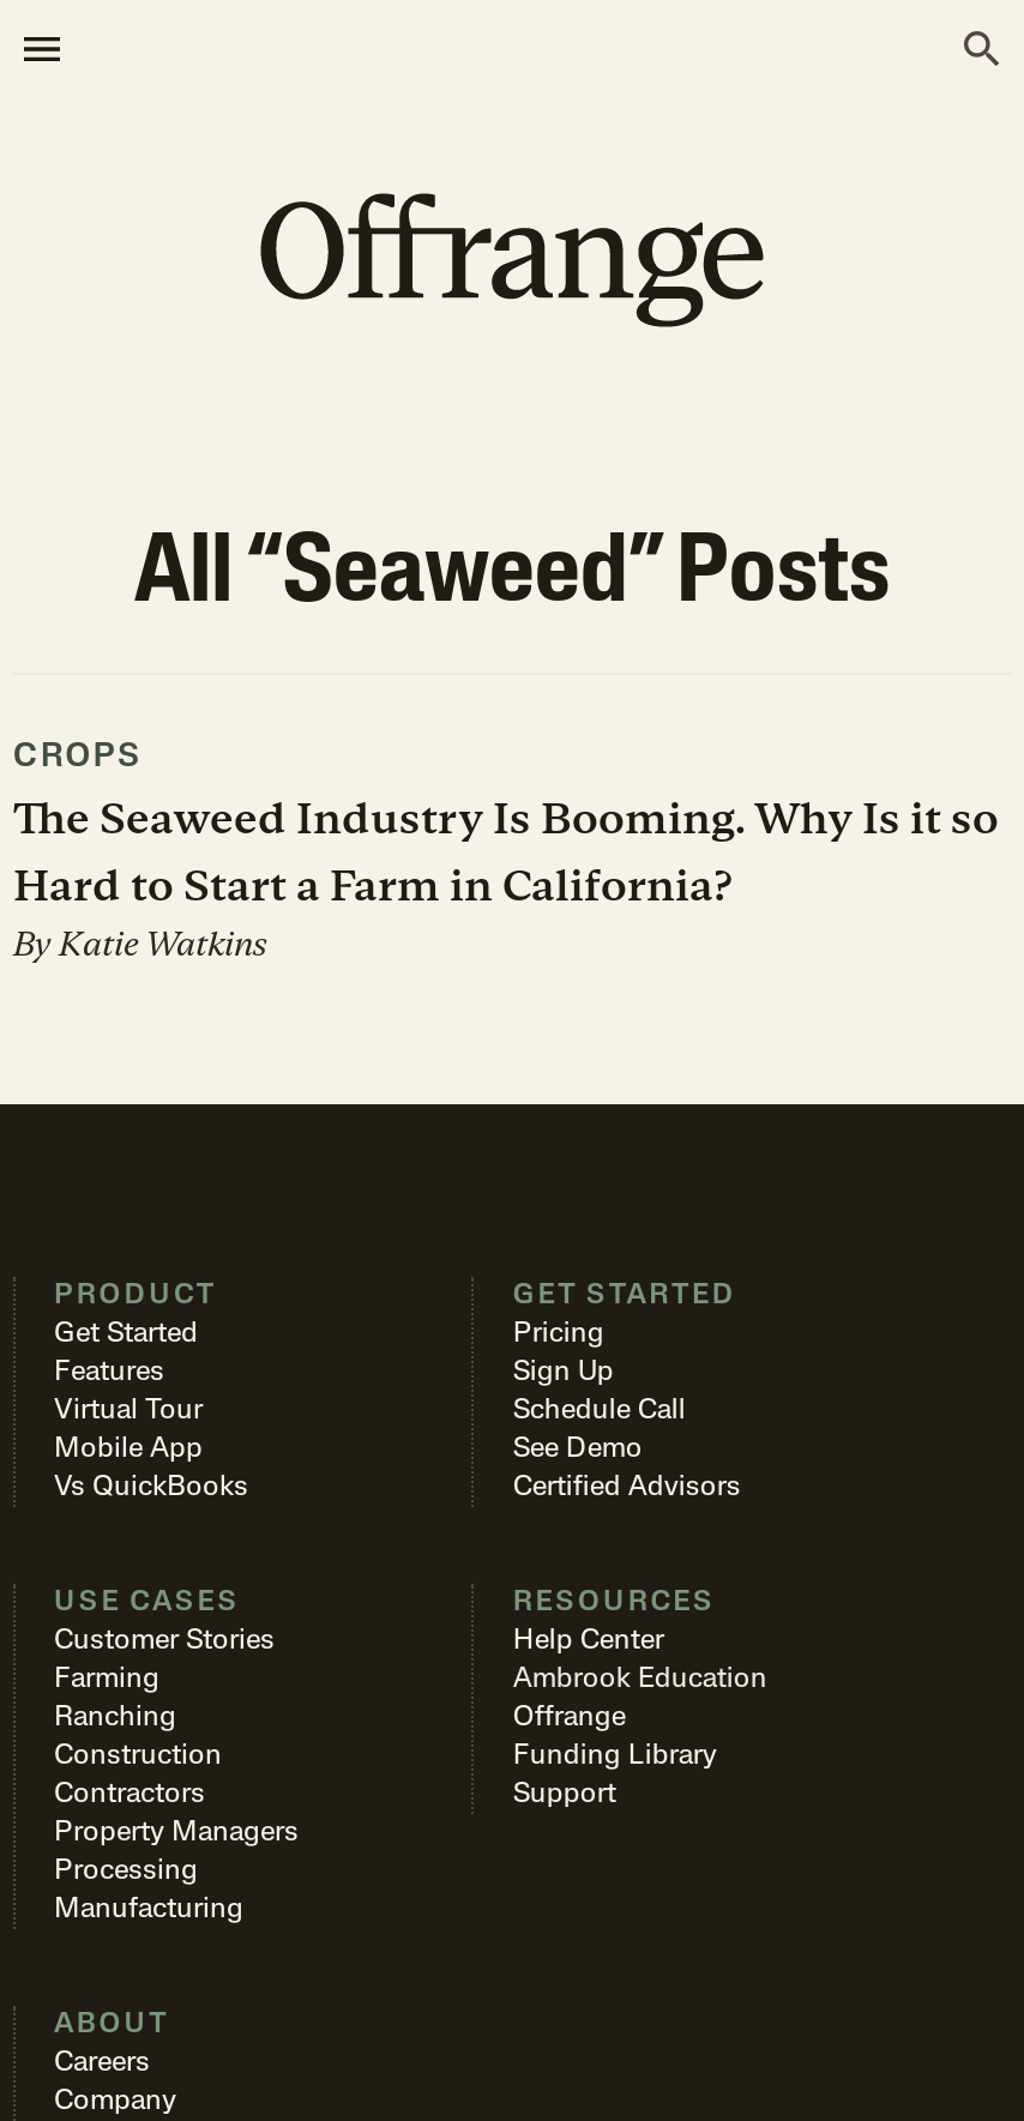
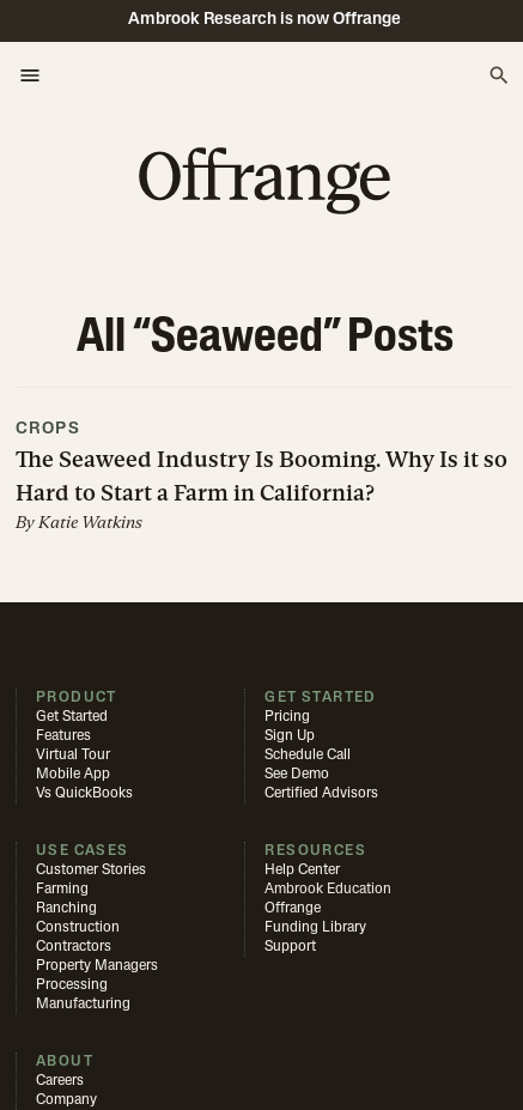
+ Ambrook Research is now Offrange
